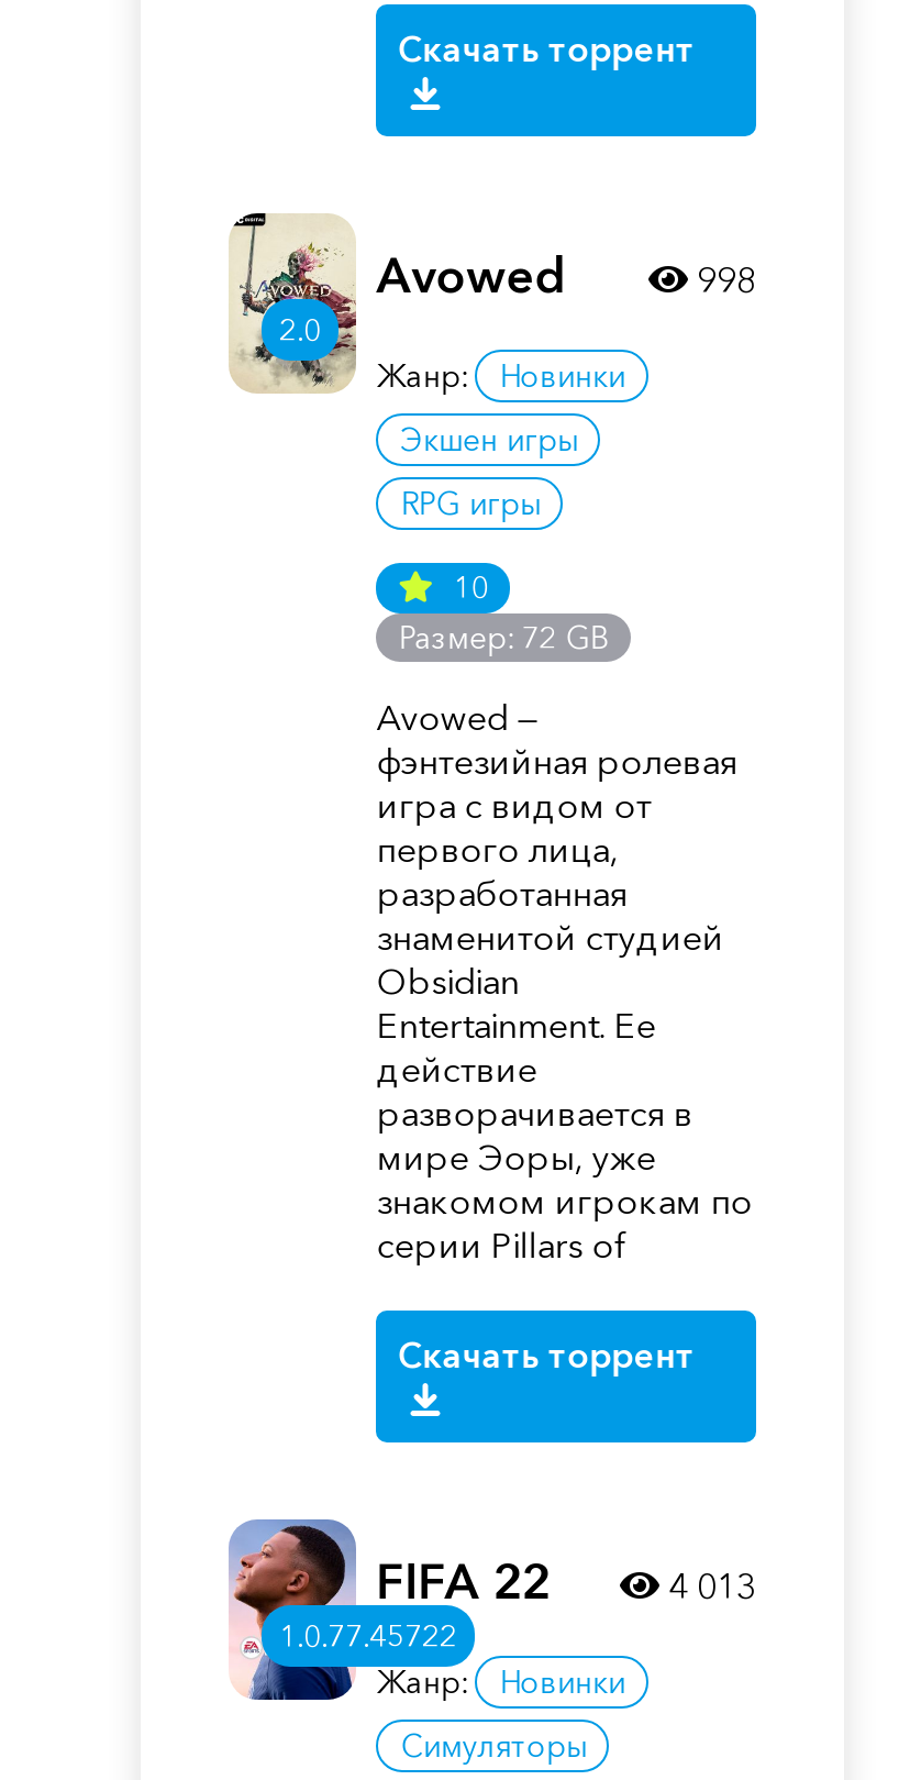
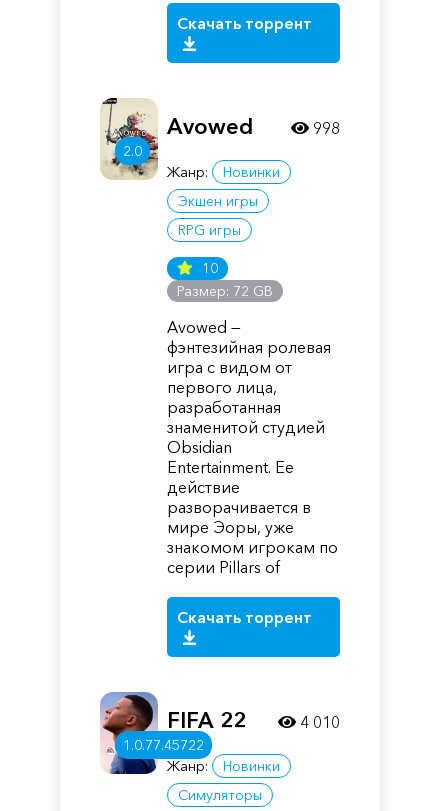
- 4 013
+ 4 010
